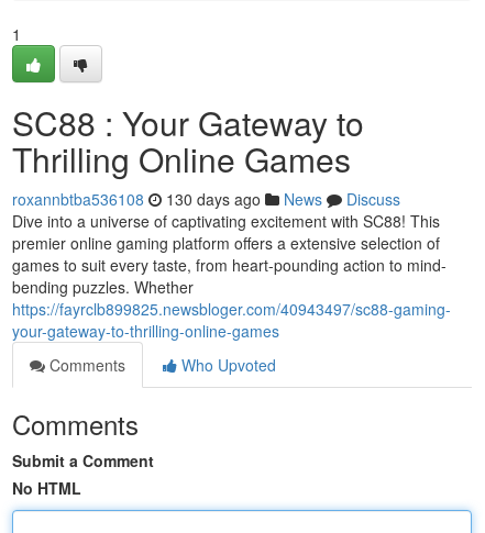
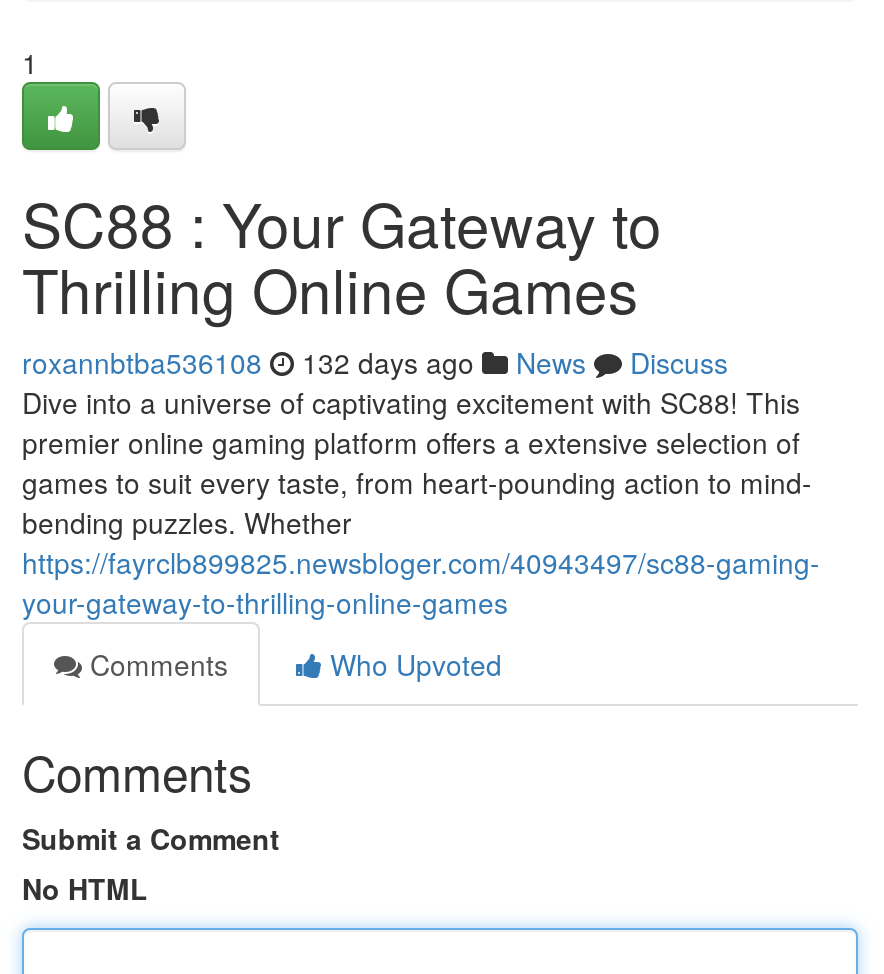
- roxannbtba536108 130 days ago News Discuss
+ roxannbtba536108 132 days ago News Discuss
